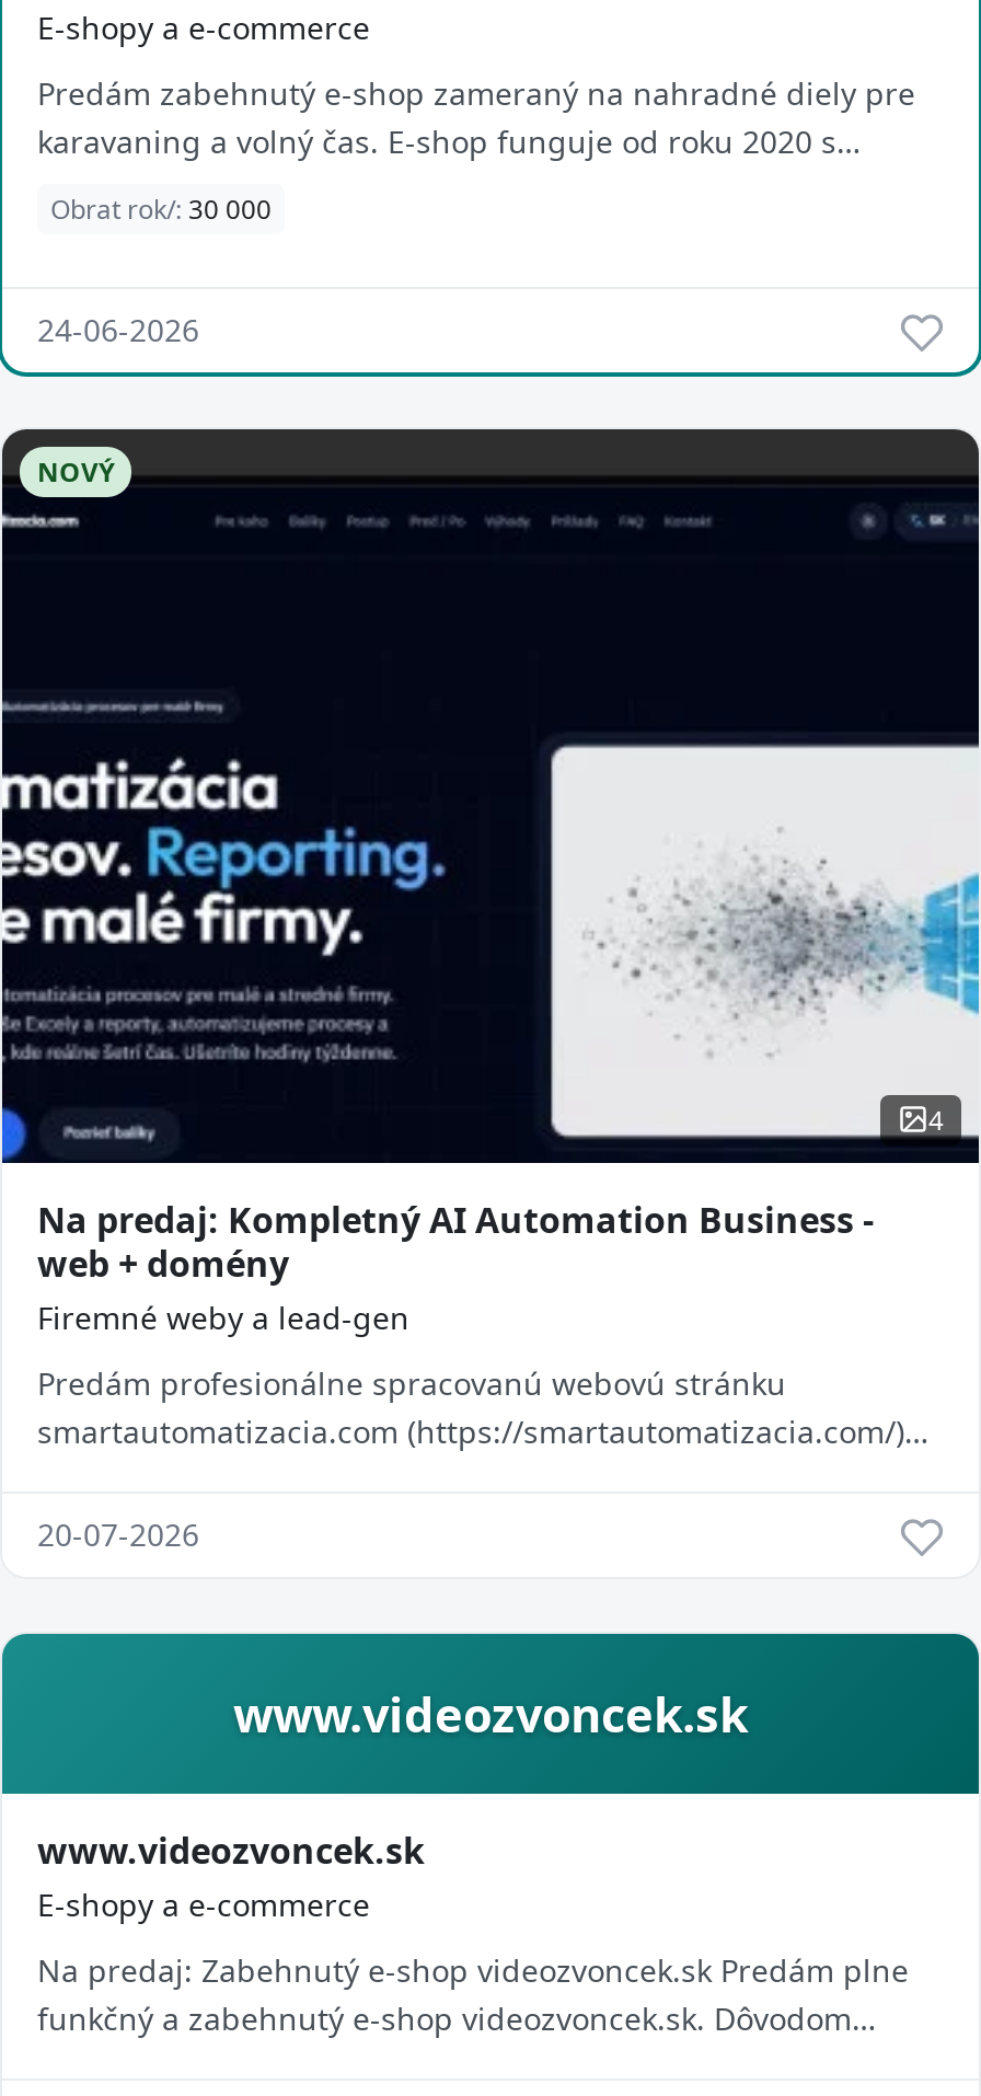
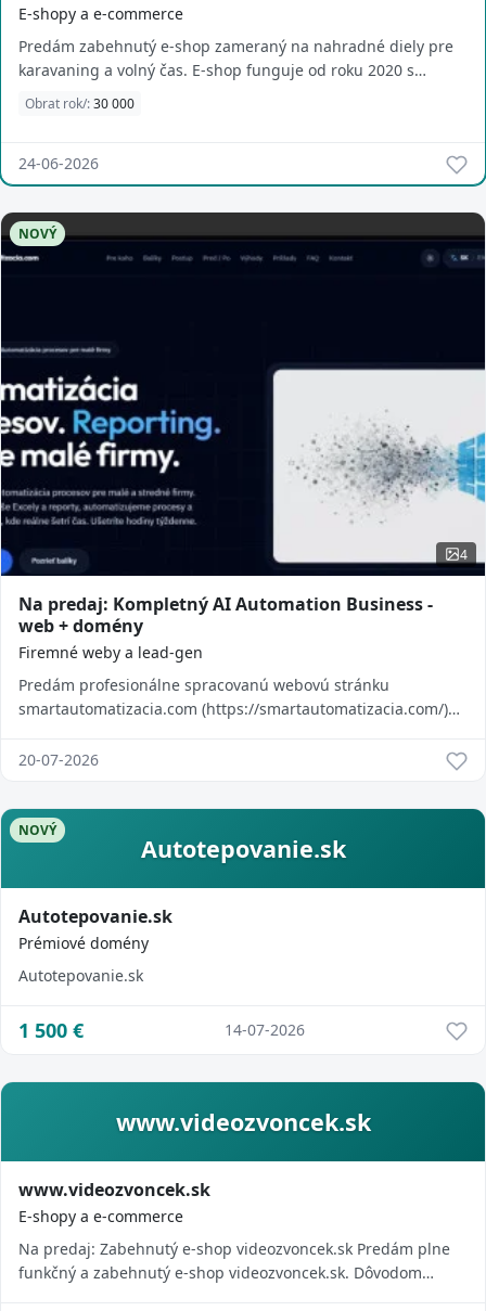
+ NOVÝ

+ Autotepovanie.sk
+ Prémiové domény
+ Autotepovanie.sk
+ 1 500 €
+ 14-07-2026

+ Autotepovanie.sk
